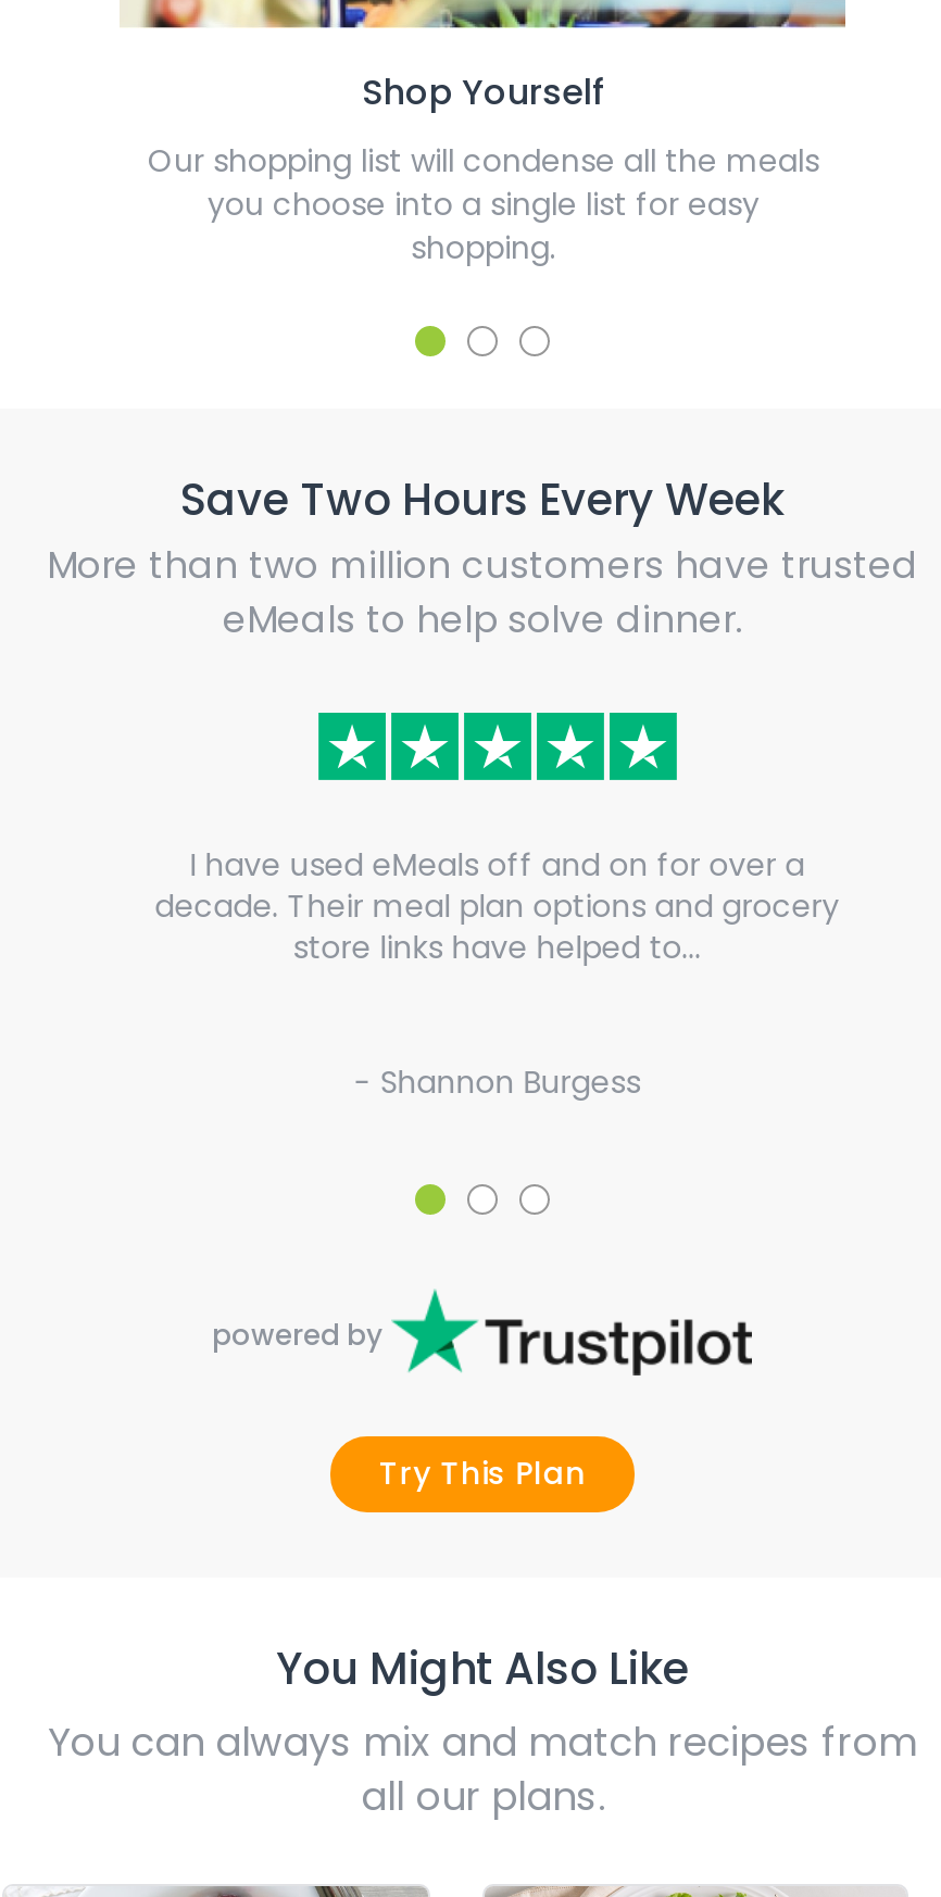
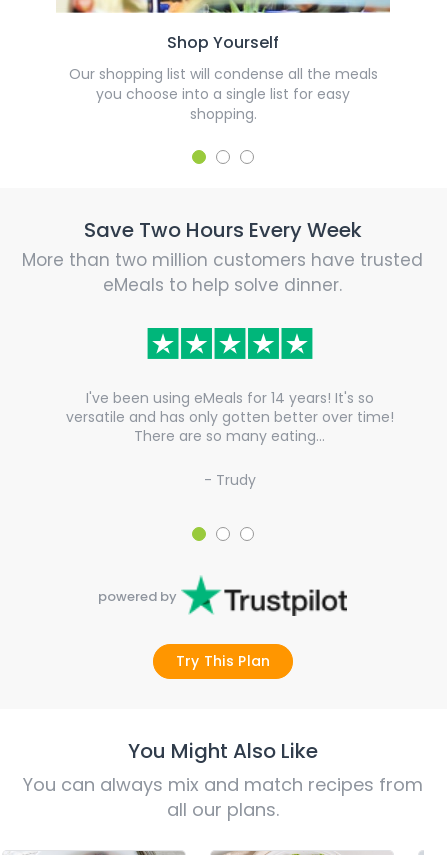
- I have used eMeals off and on for over a
- decade. Their meal plan options and grocery
- store links have helped to...
+ I've been using eMeals for 14 years! It's so
+ versatile and has only gotten better over time!
+ There are so many eating...

- - Shannon Burgess
+ - Trudy
